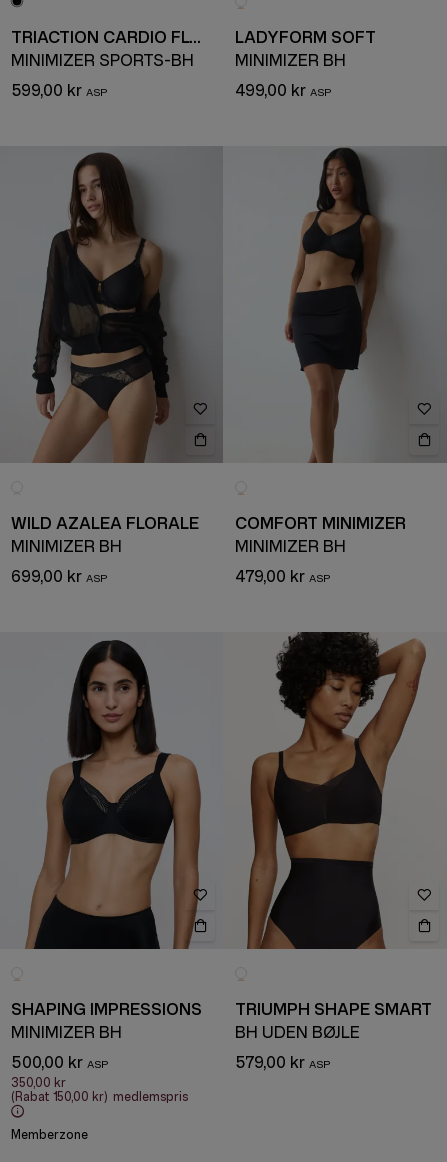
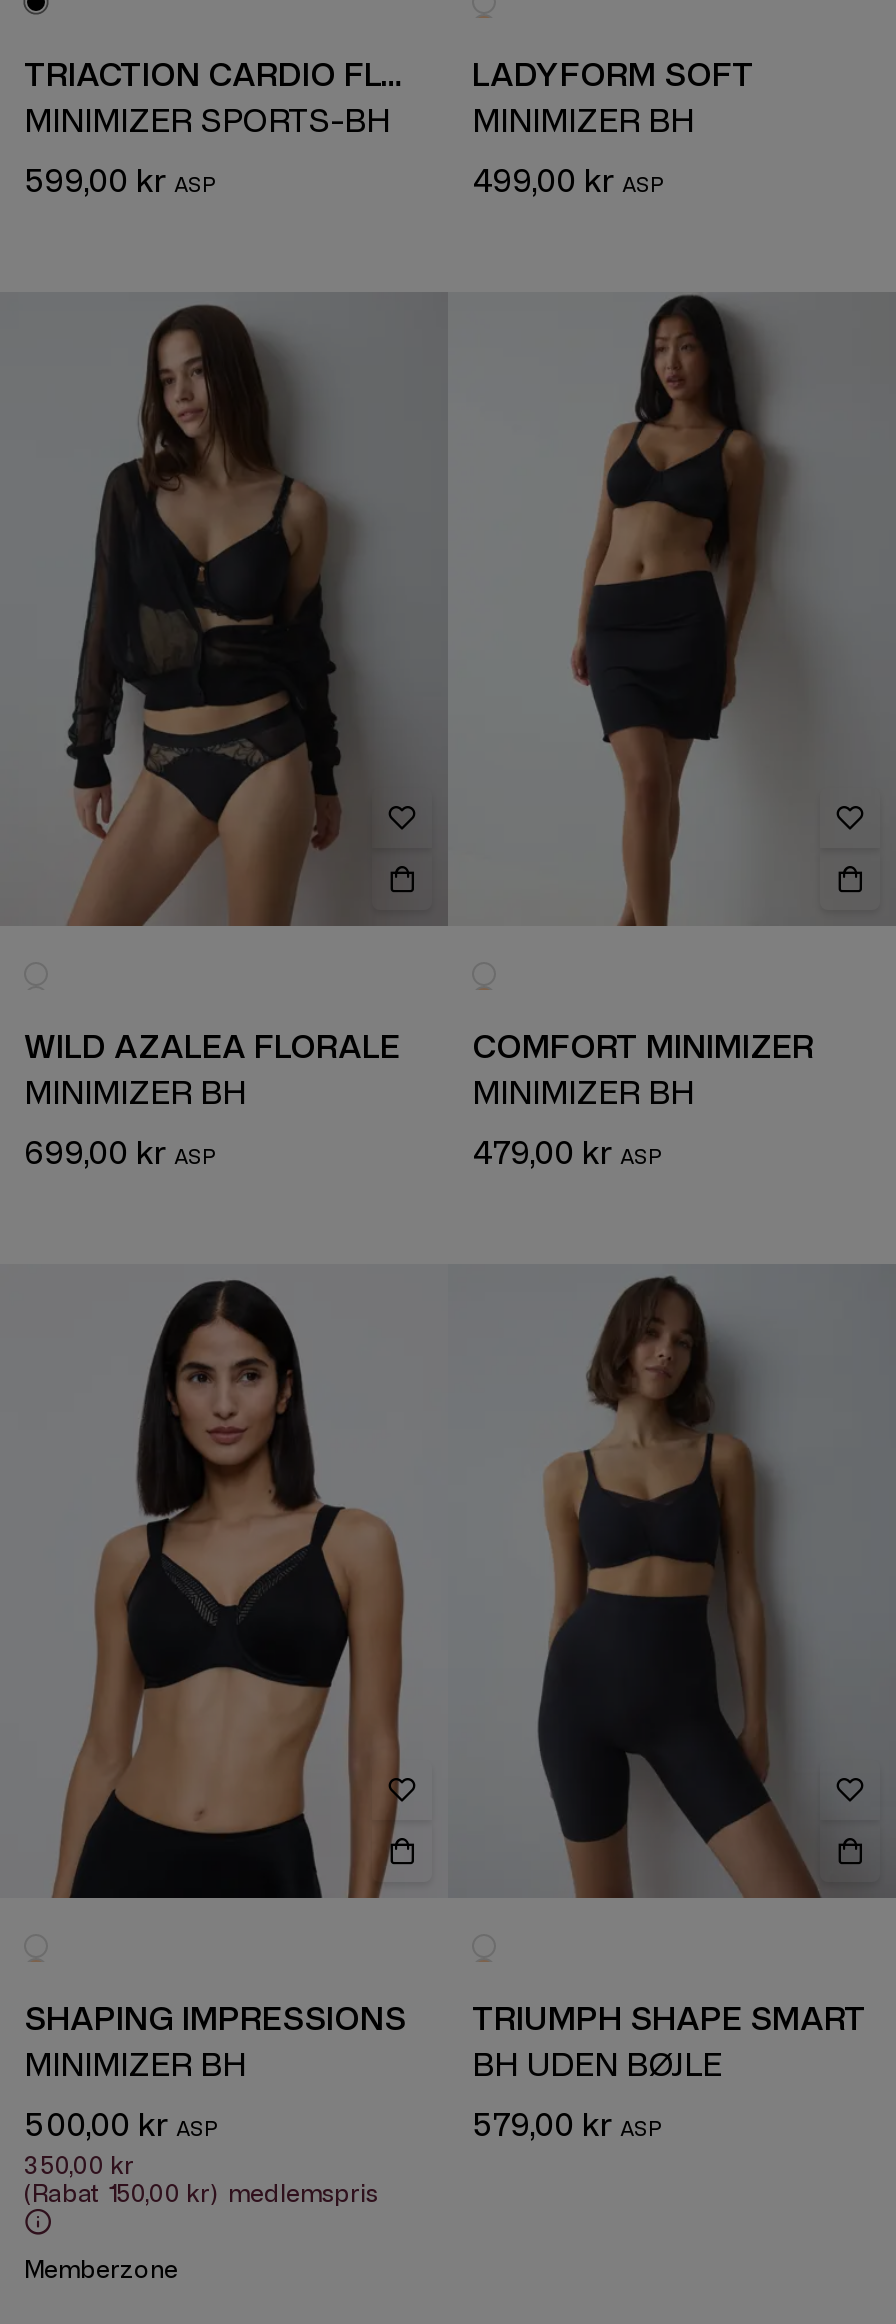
- [image]
+ [image]
